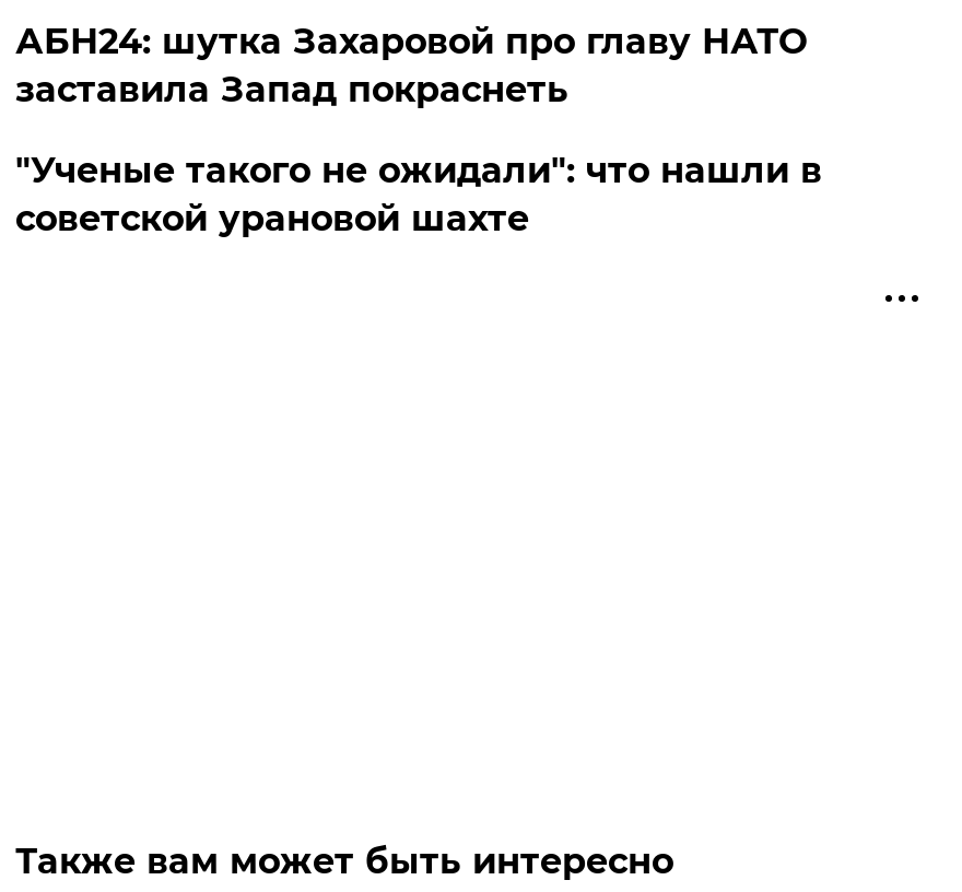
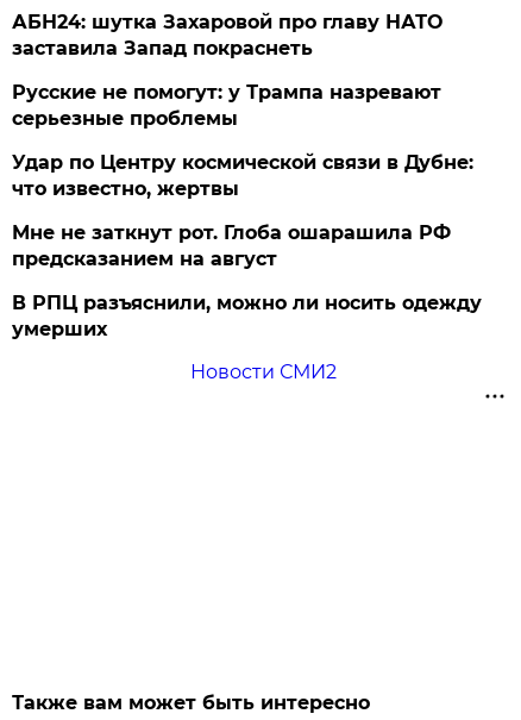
- "Ученые такого не ожидали": что нашли в
- советской урановой шахте
+ Русские не помогут: у Трампа назревают
+ серьезные проблемы
+ Удар по Центру космической связи в Дубне:
+ что известно, жертвы
+ Мне не заткнут рот. Глоба ошарашила РФ
+ предсказанием на август
+ В РПЦ разъяснили, можно ли носить одежду
+ умерших
+ Новости СМИ2
